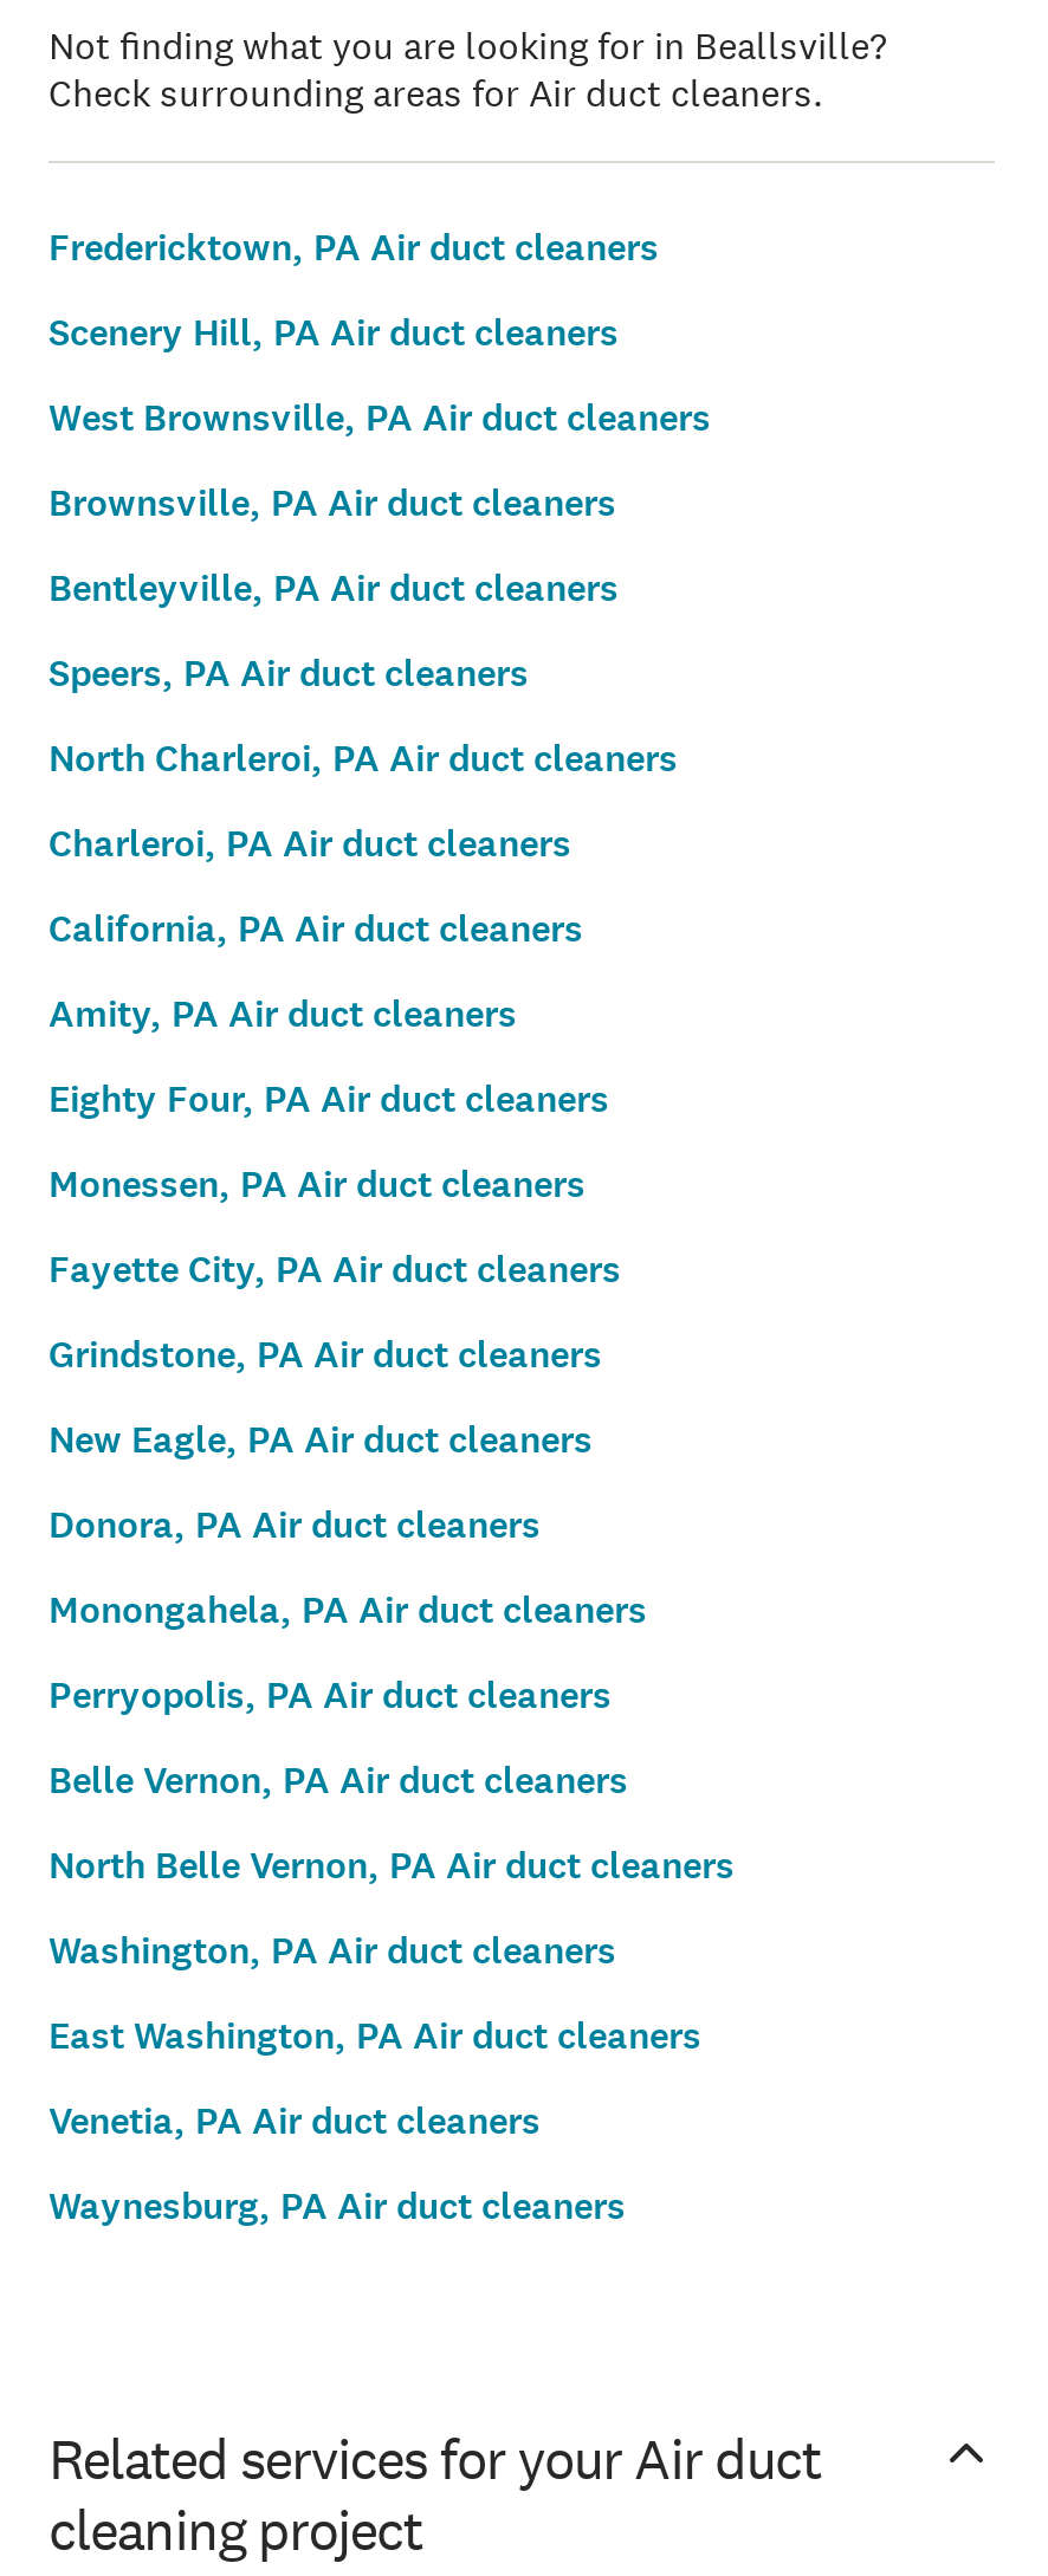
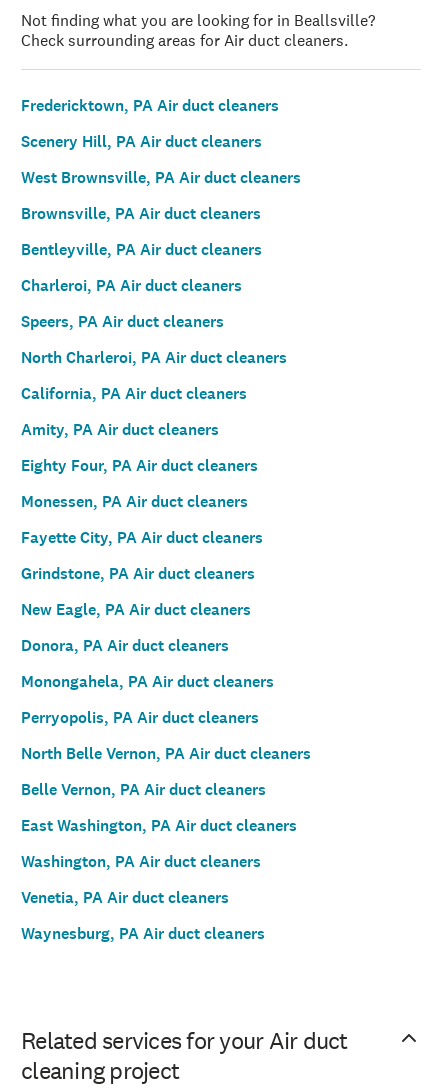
moved down: Speers, PA Air duct cleaners | North Charleroi, PA Air duct cleaners

moved up: Charleroi, PA Air duct cleaners

moved down: Belle Vernon, PA Air duct cleaners

moved up: North Belle Vernon, PA Air duct cleaners

moved down: Washington, PA Air duct cleaners

moved up: East Washington, PA Air duct cleaners
